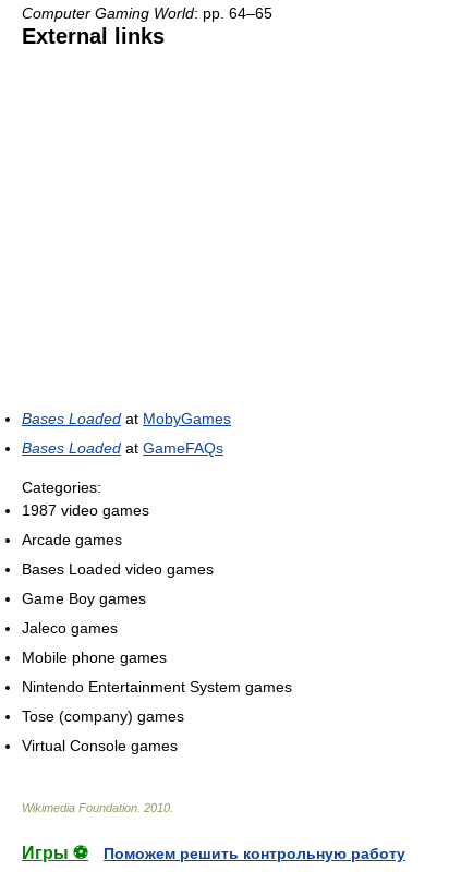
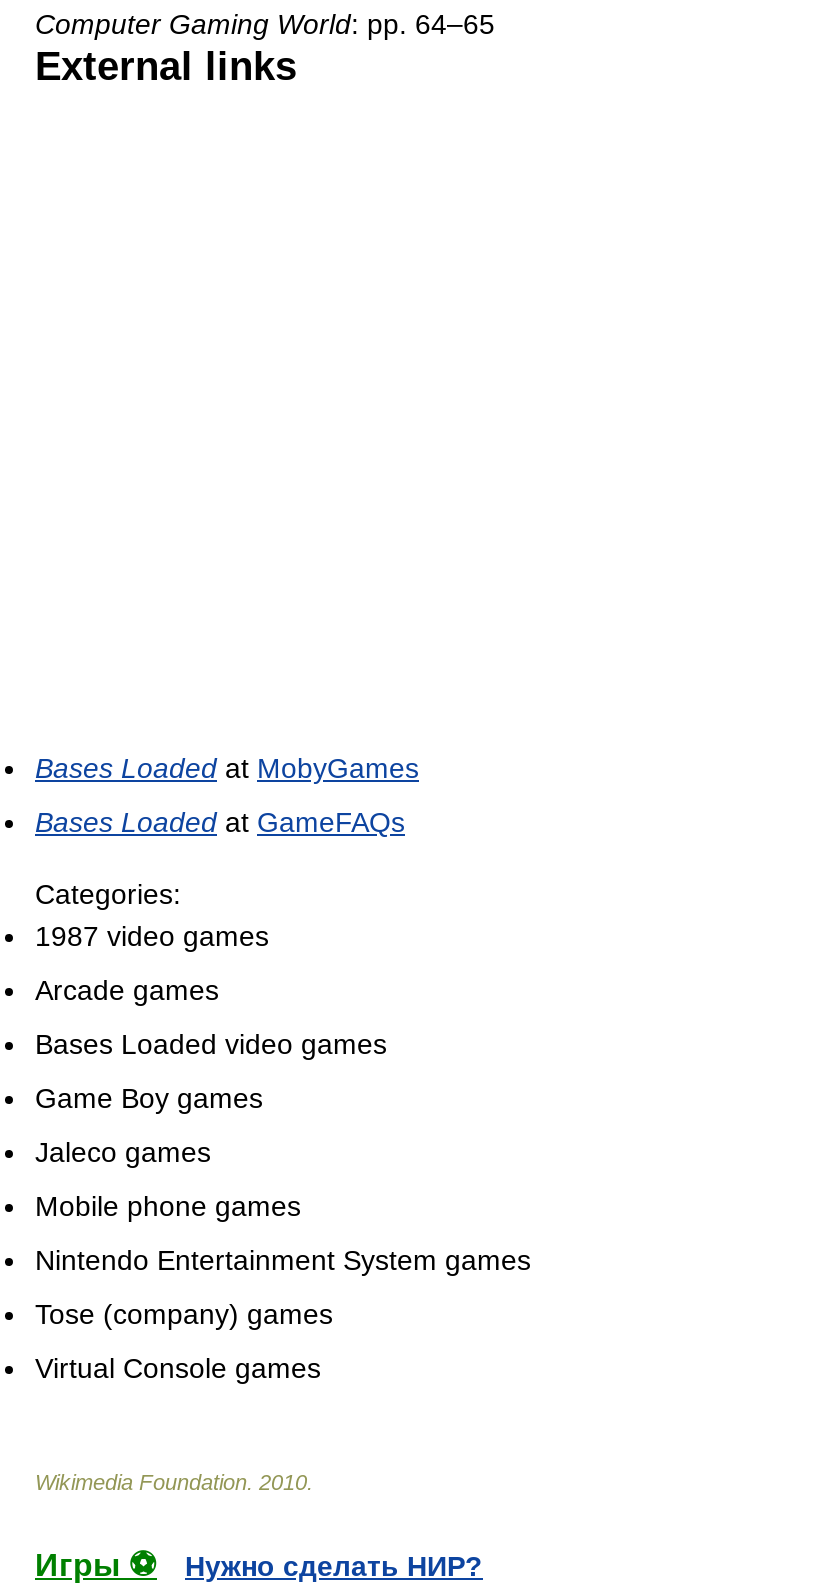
- Поможем решить контрольную работу
+ Нужно сделать НИР?
